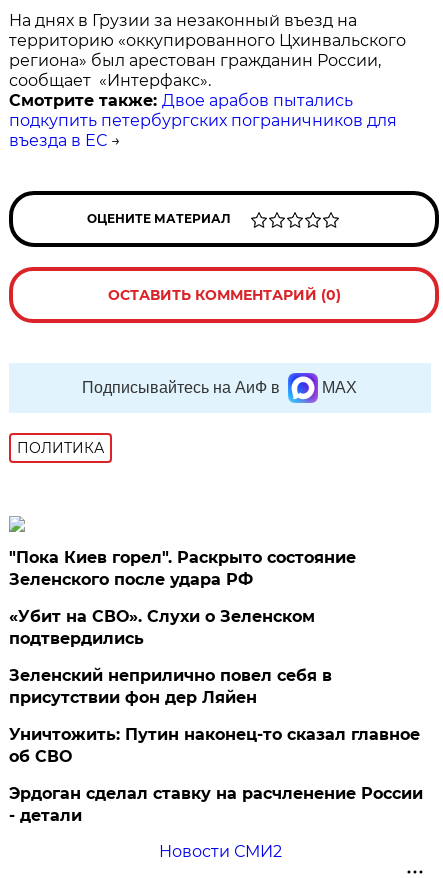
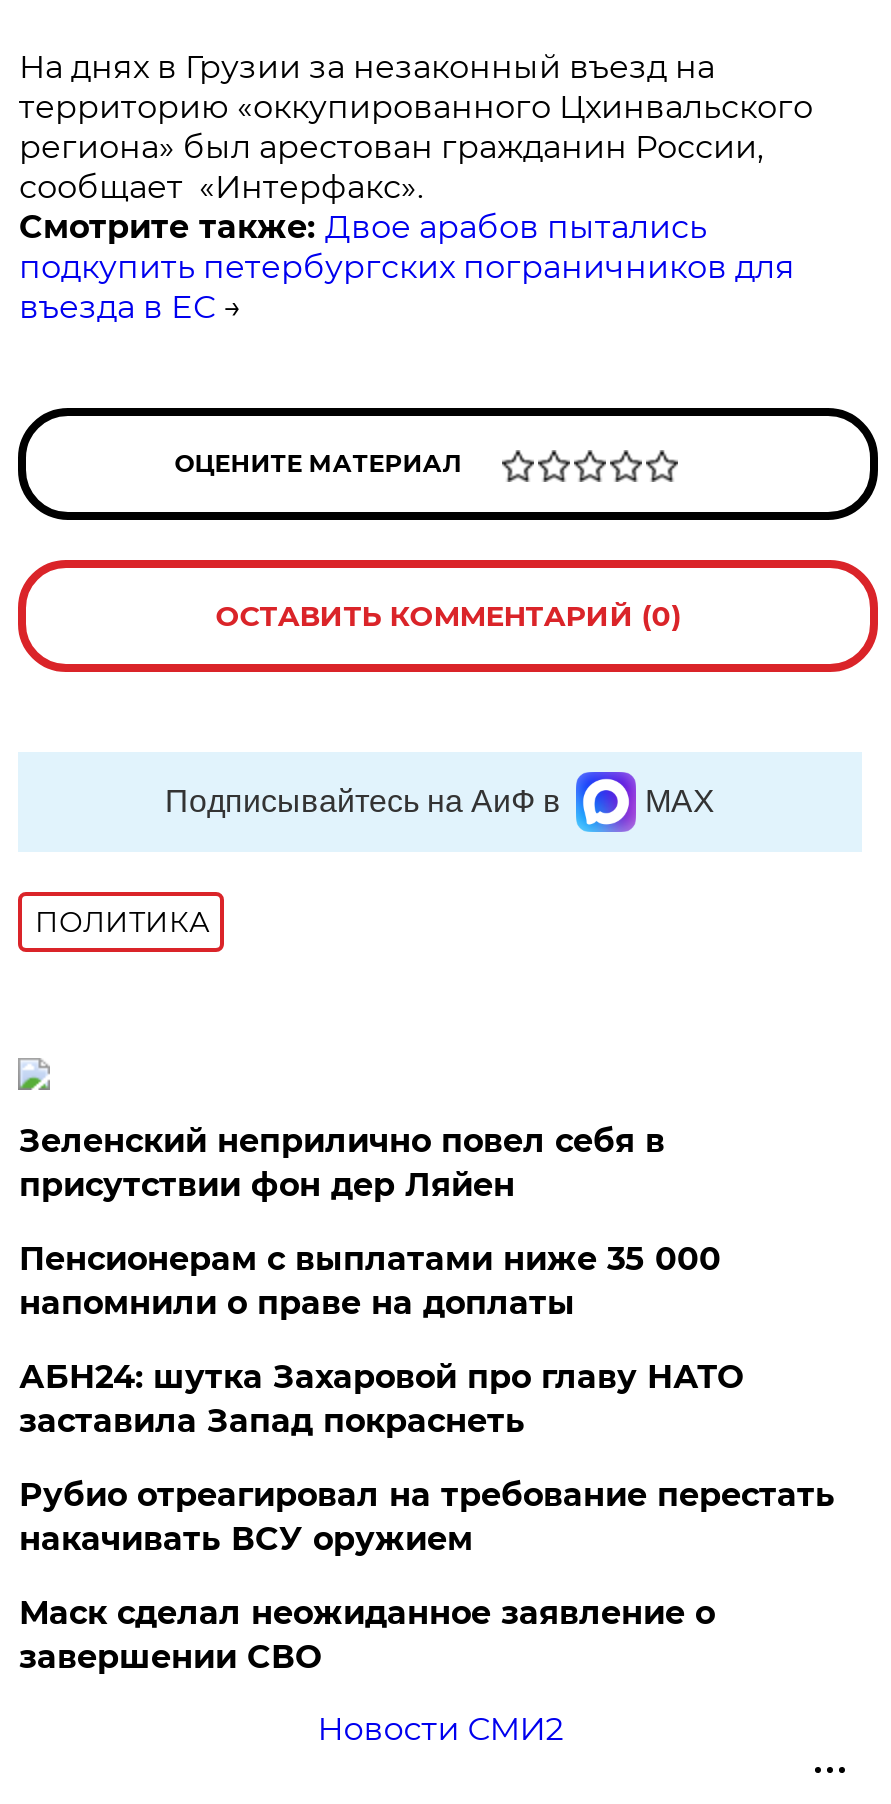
- "Пока Киев горел". Раскрыто состояние
- Зеленского после удара РФ
- «Убит на СВО». Слухи о Зеленском
- подтвердились

moved up: Зеленский неприлично повел cебя в | присутствии фон дер Ляйен

- Уничтожить: Путин наконец-то сказал главное
- об СВО
- Эрдоган сделал ставку на расчленение России
- - детали
+ Пенсионерам с выплатами ниже 35 000
+ напомнили о праве на доплаты
+ АБН24: шутка Захаровой про главу НАТО
+ заставила Запад покраснеть
+ Рубио отреагировал на требование перестать
+ накачивать ВСУ оружием
+ Маск сделал неожиданное заявление о
+ завершении СВО
